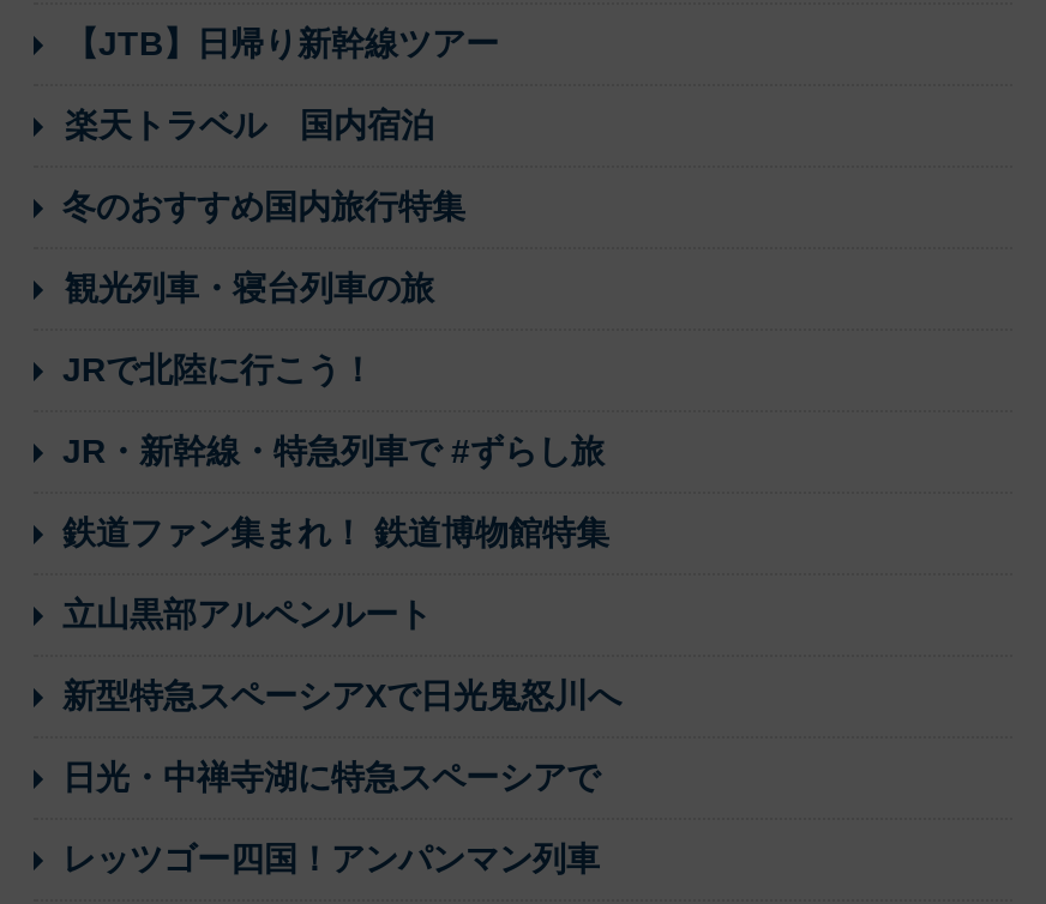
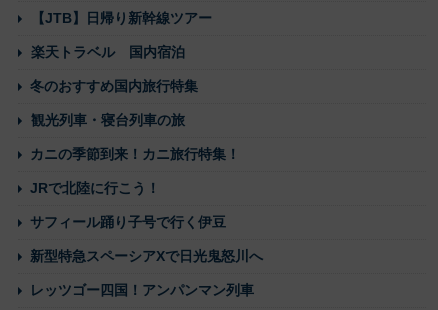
+ カニの季節到来！カニ旅行特集！

moved down: JRで北陸に行こう！

- JR・新幹線・特急列車で #ずらし旅
- 鉄道ファン集まれ！ 鉄道博物館特集
- 立山黒部アルペンルート
+ サフィール踊り子号で行く伊豆

- 日光・中禅寺湖に特急スペーシアで
